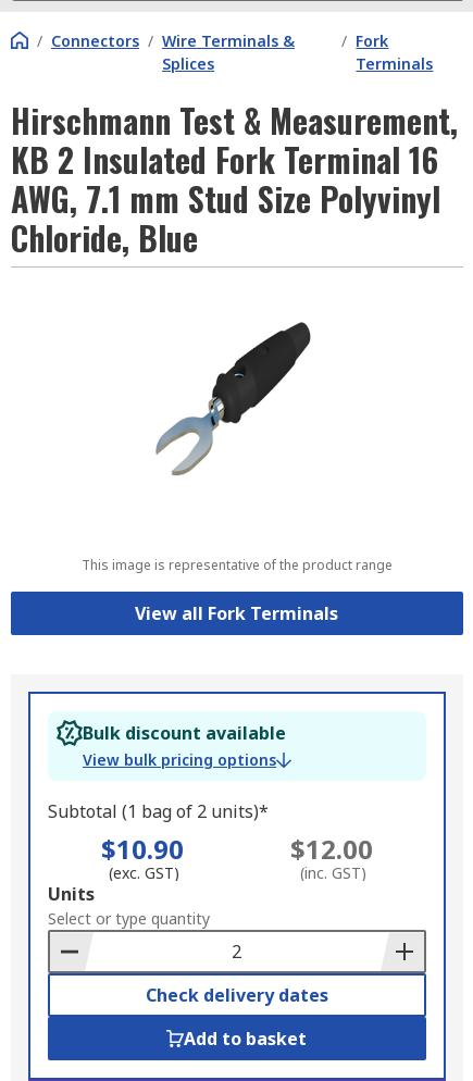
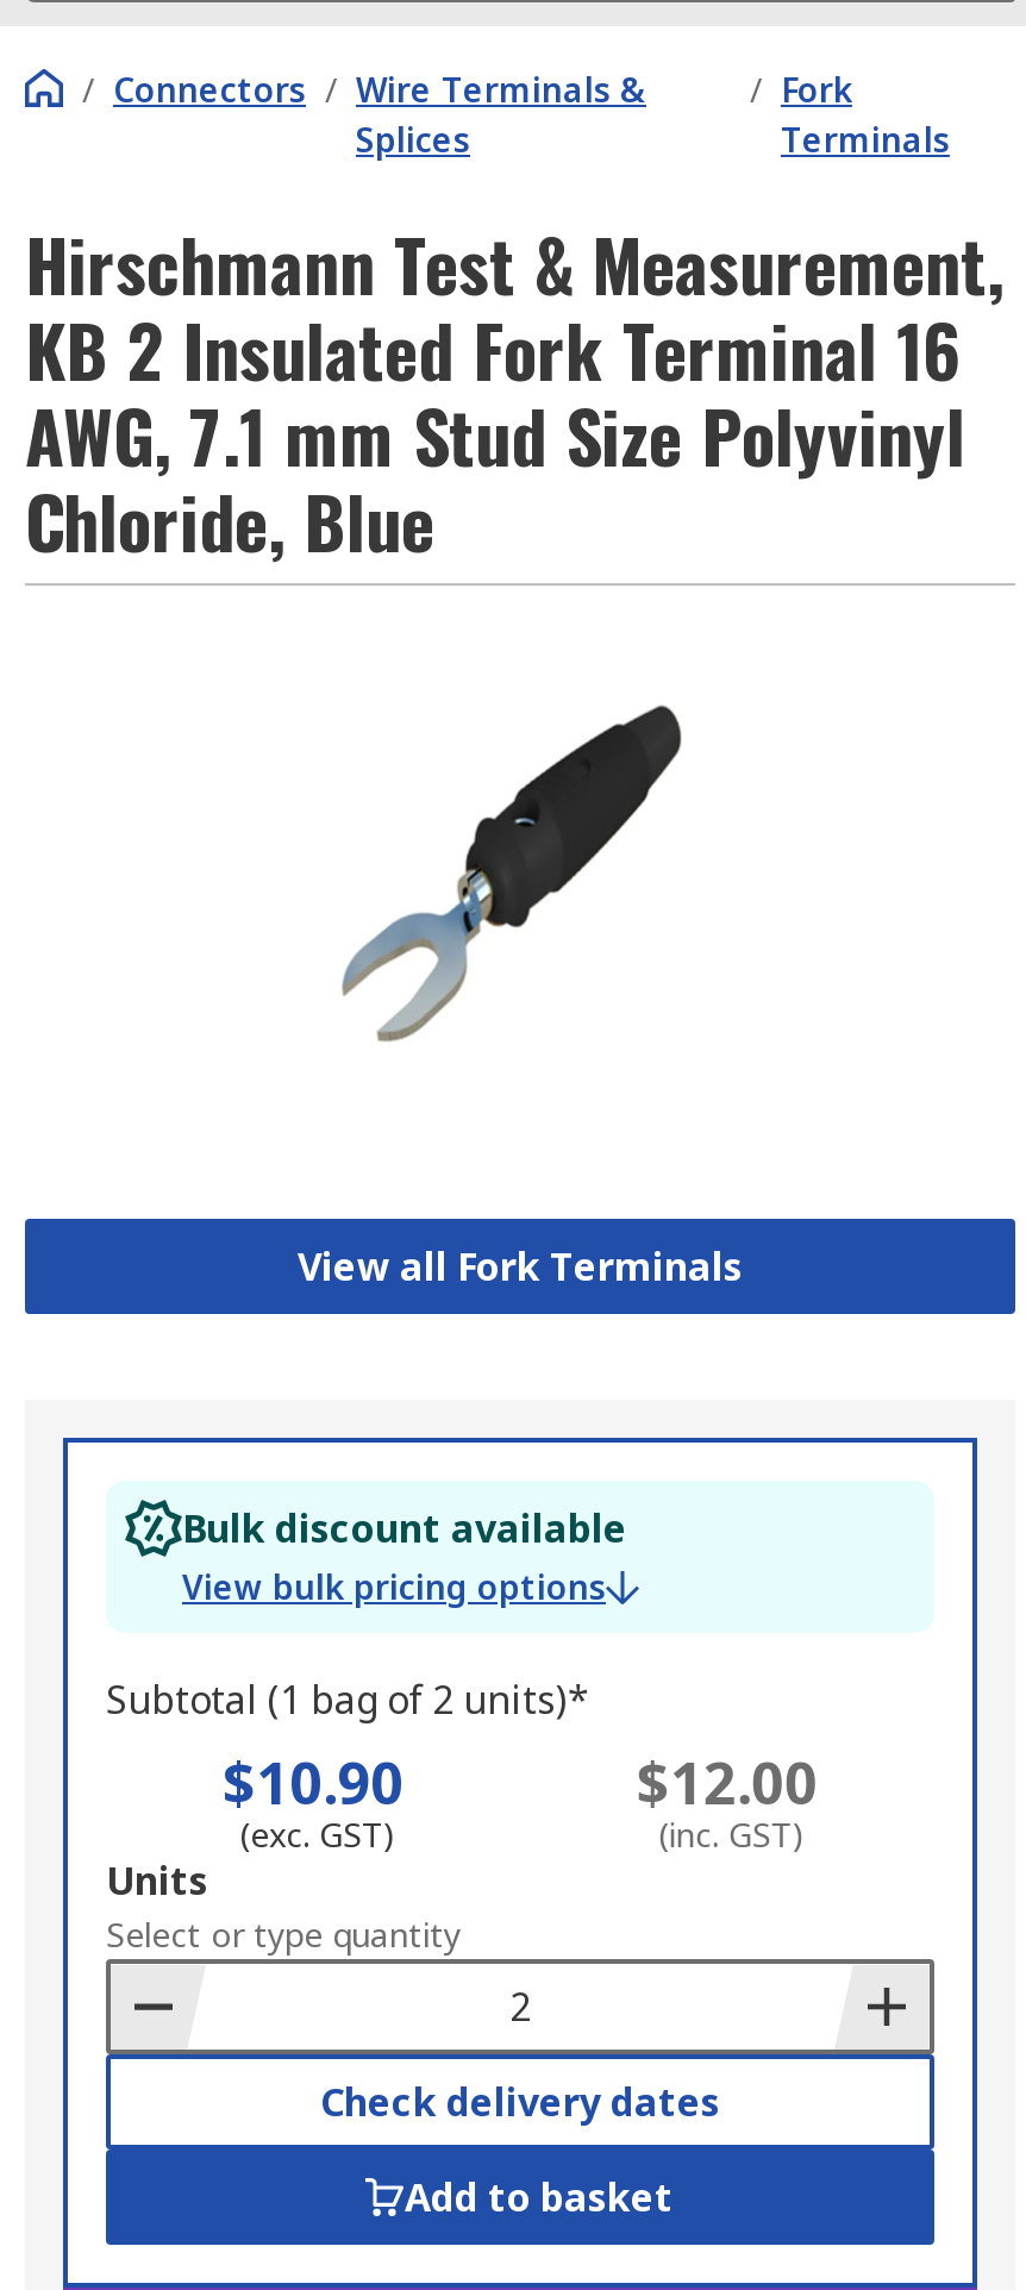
- This image is representative of the product range
